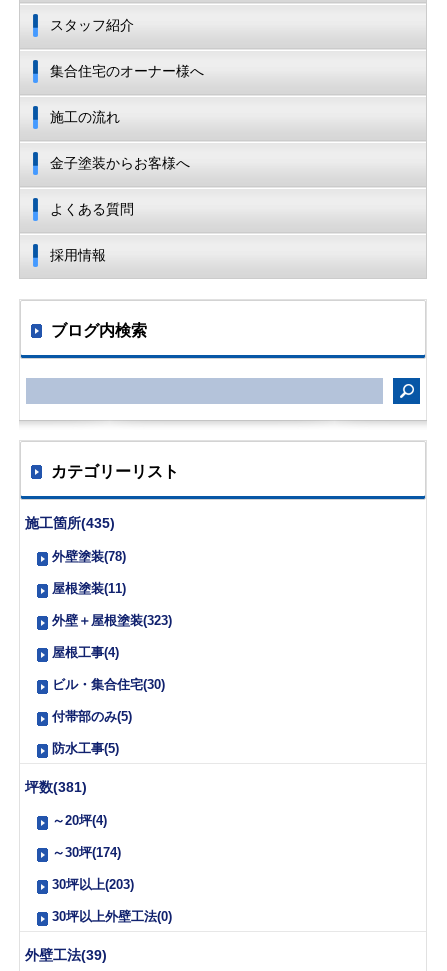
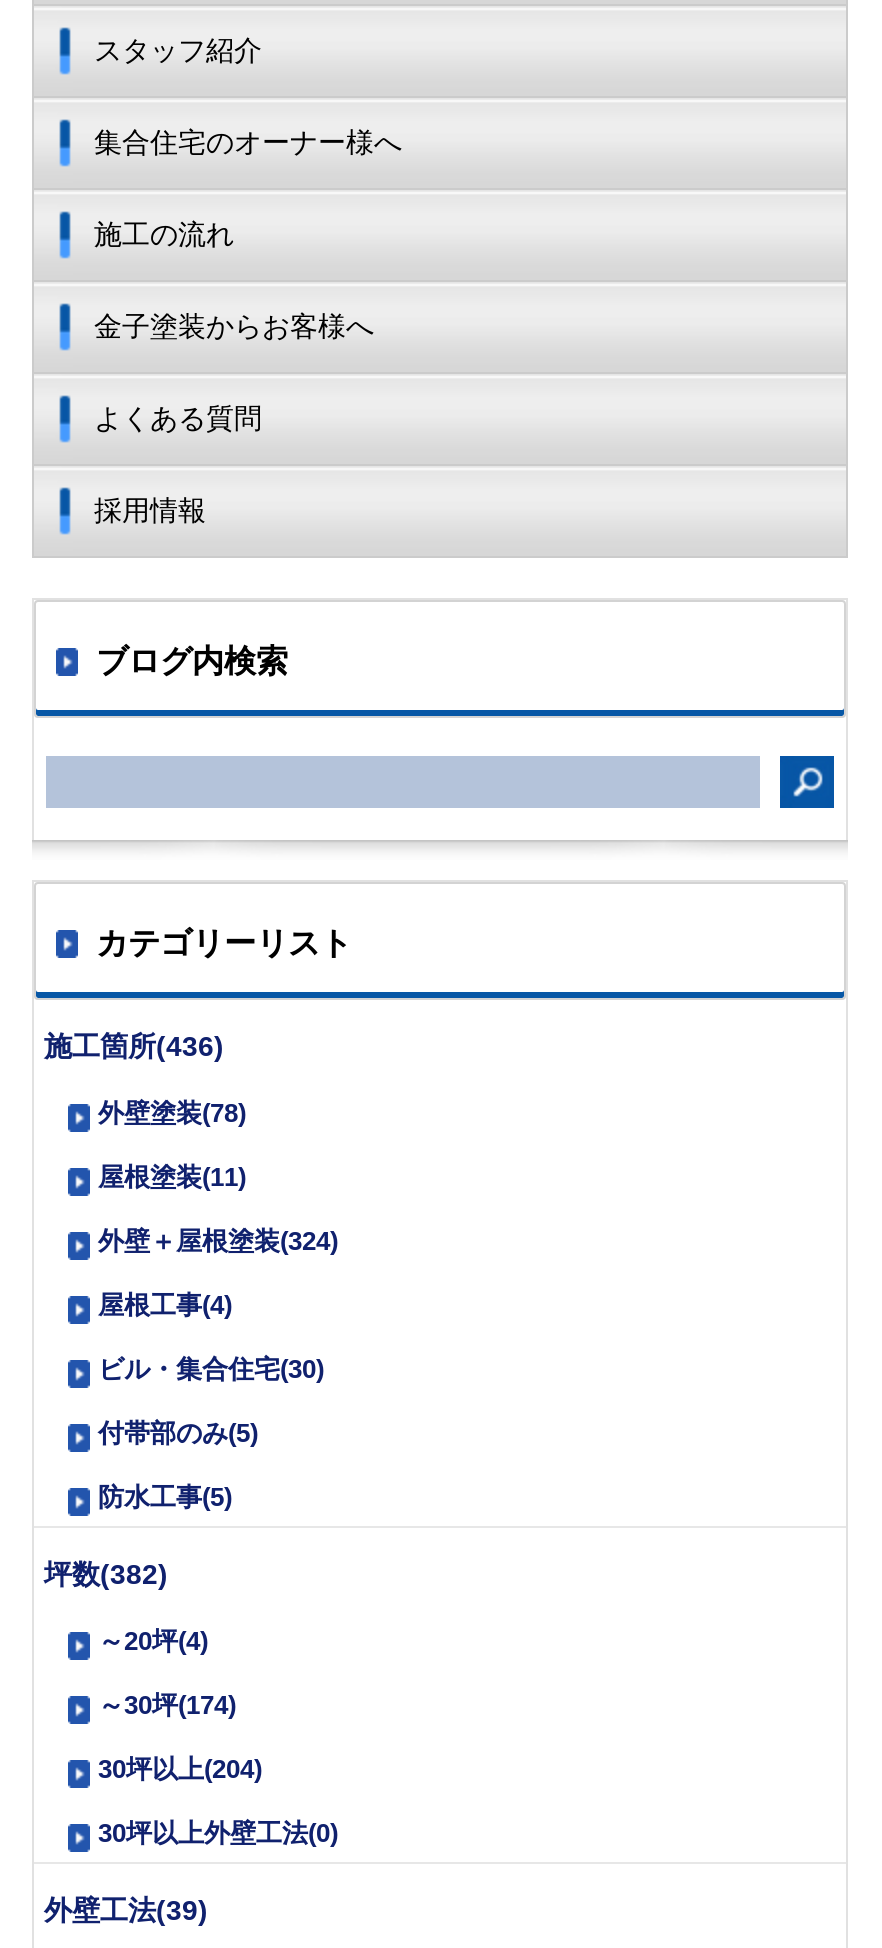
- 施工箇所(435)
+ 施工箇所(436)

- 外壁＋屋根塗装(323)
+ 外壁＋屋根塗装(324)

- 坪数(381)
+ 坪数(382)

- 30坪以上(203)
+ 30坪以上(204)
